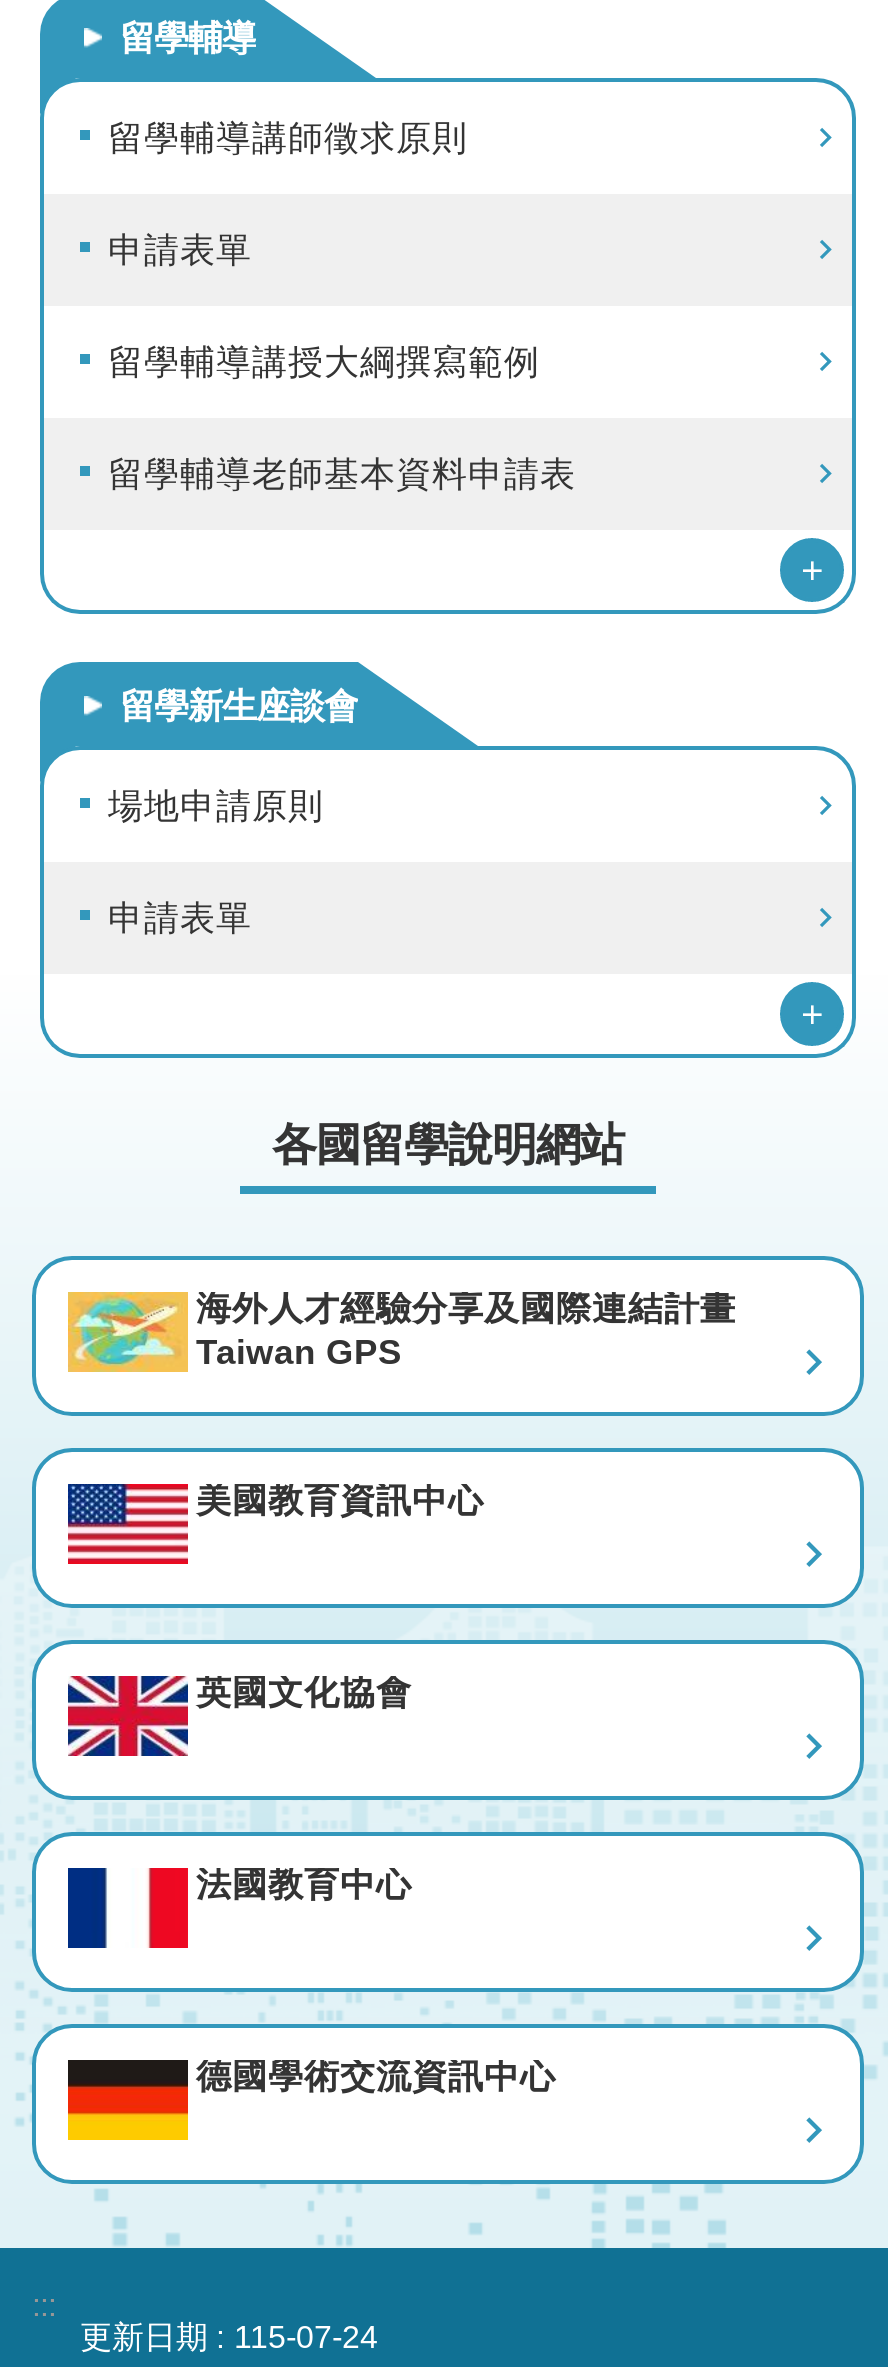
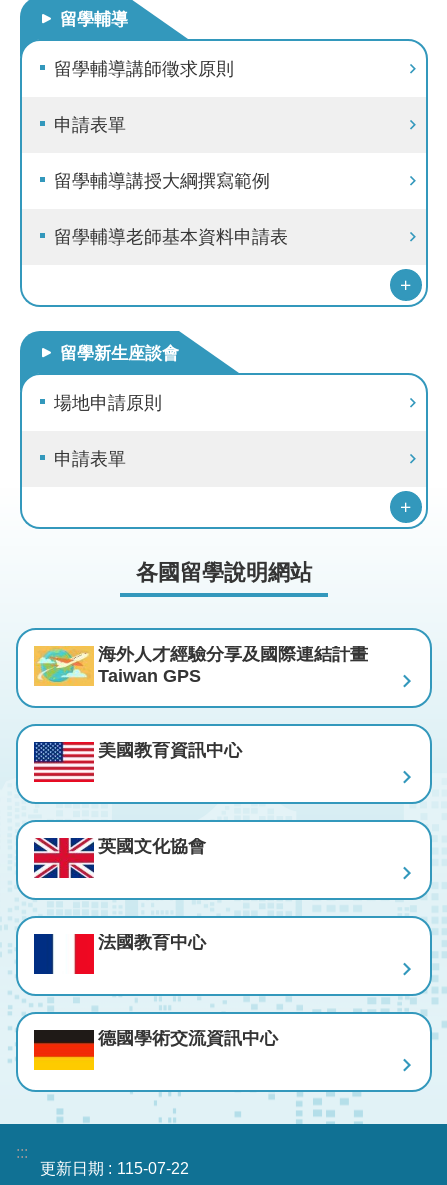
- 更新日期 115-07-24
+ 更新日期 115-07-22
